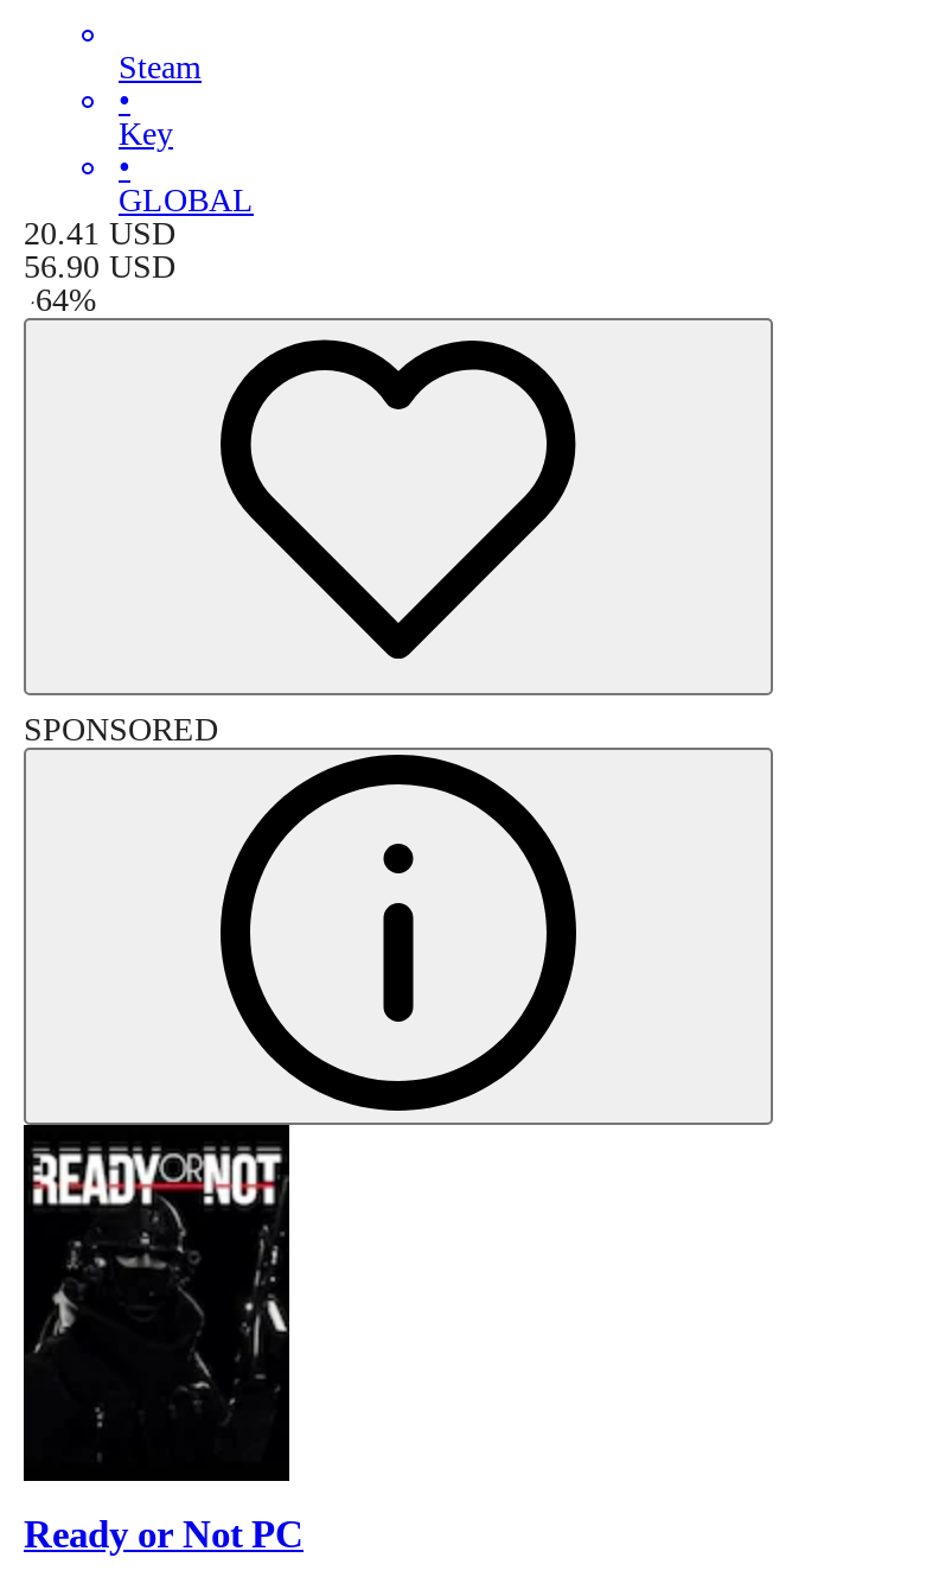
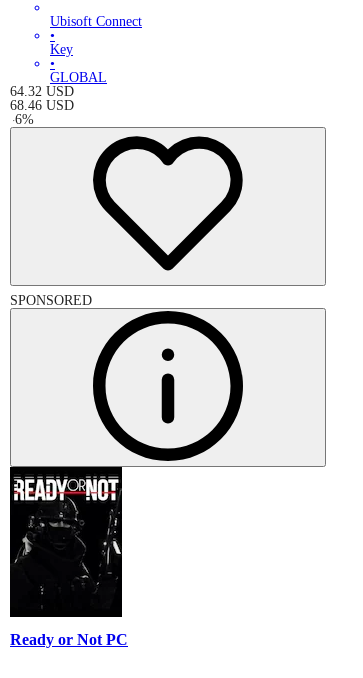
- Steam
+ Ubisoft Connect

- 20.41 USD
+ 64.32 USD

- 56.90 USD
+ 68.46 USD

- - 64%
+ - 6%
